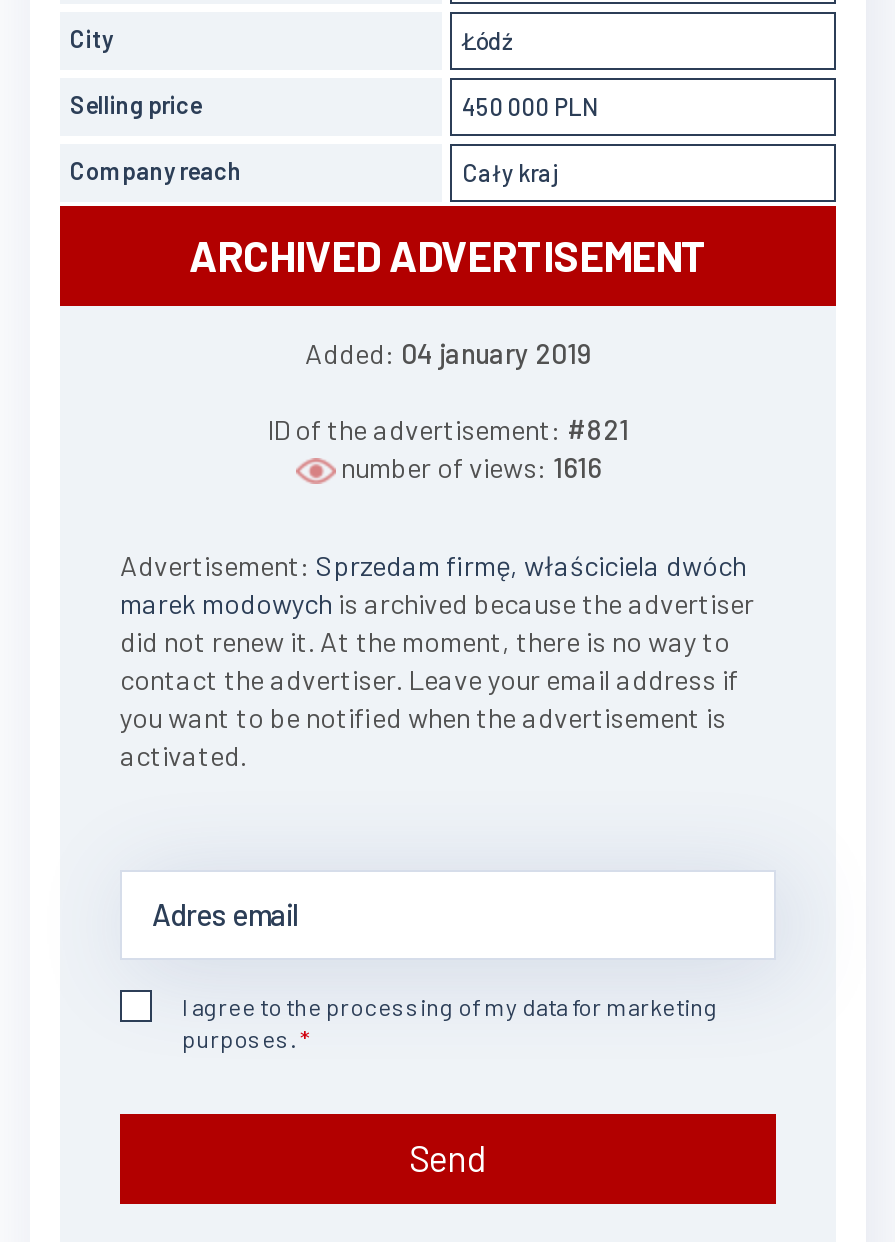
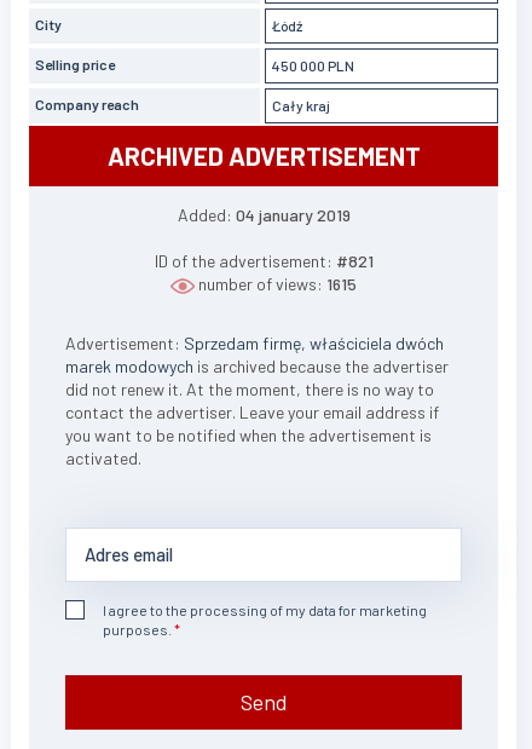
- number of views: 1616
+ number of views: 1615
